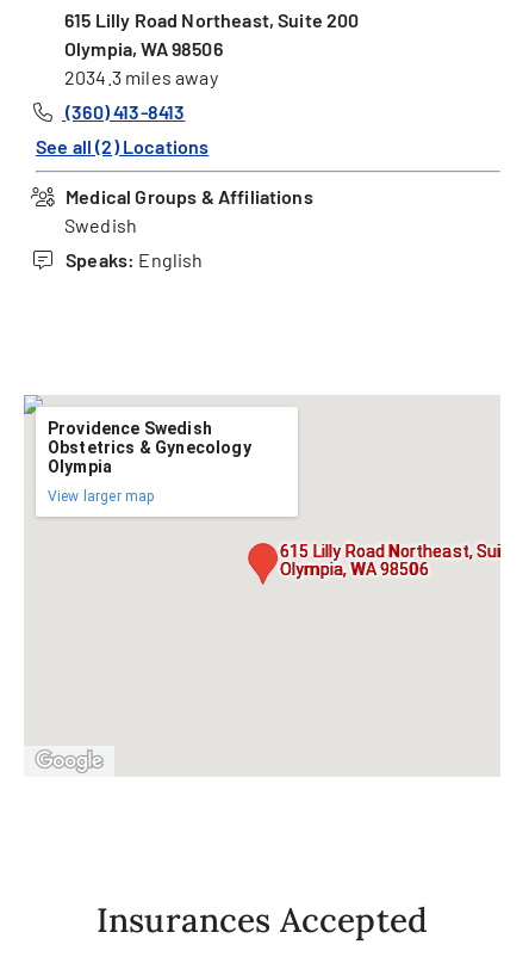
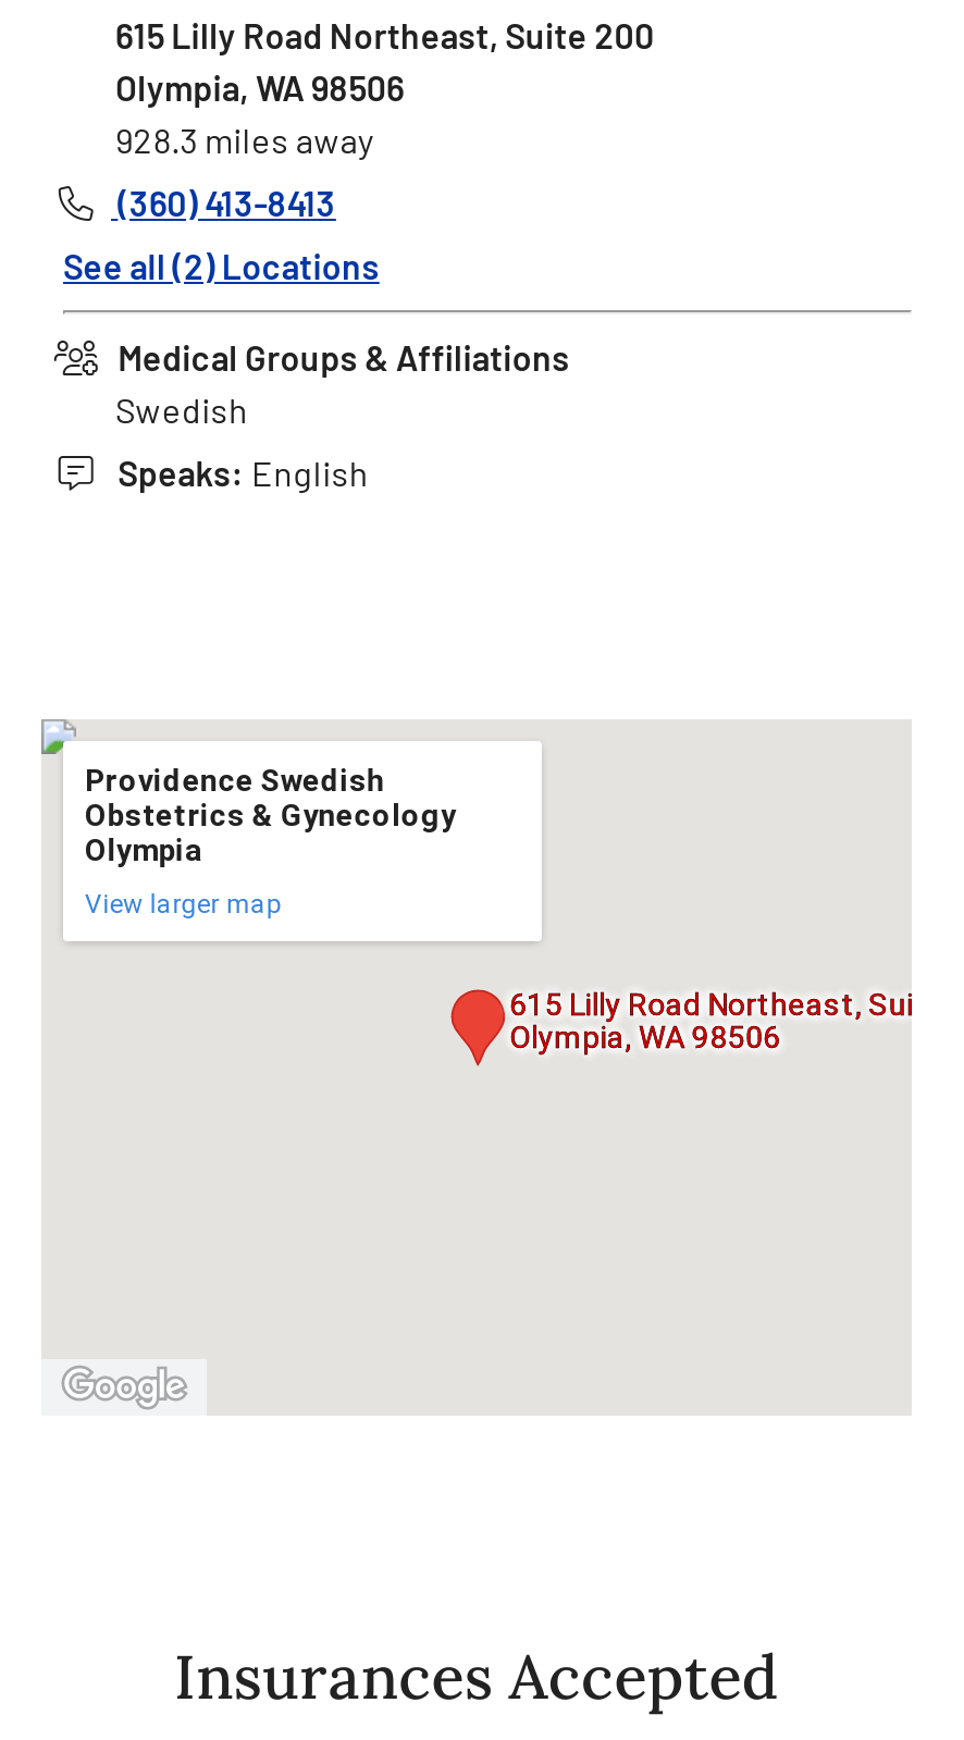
- 2034.3 miles away
+ 928.3 miles away
